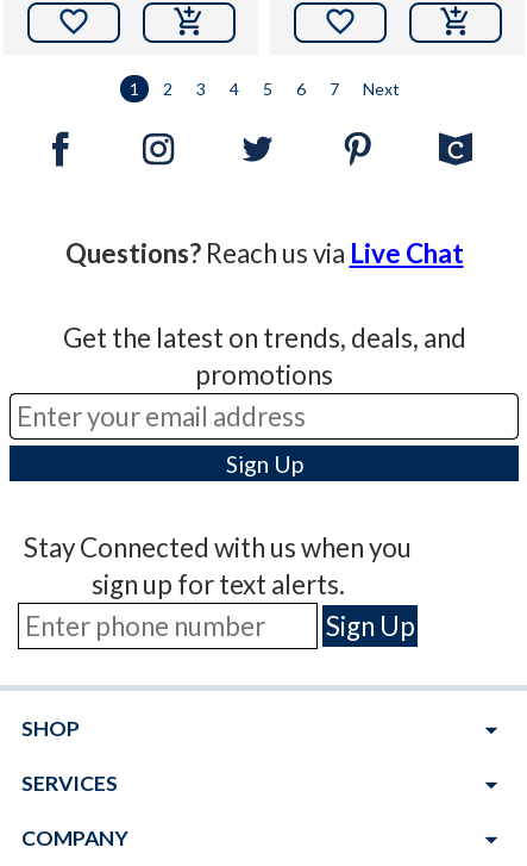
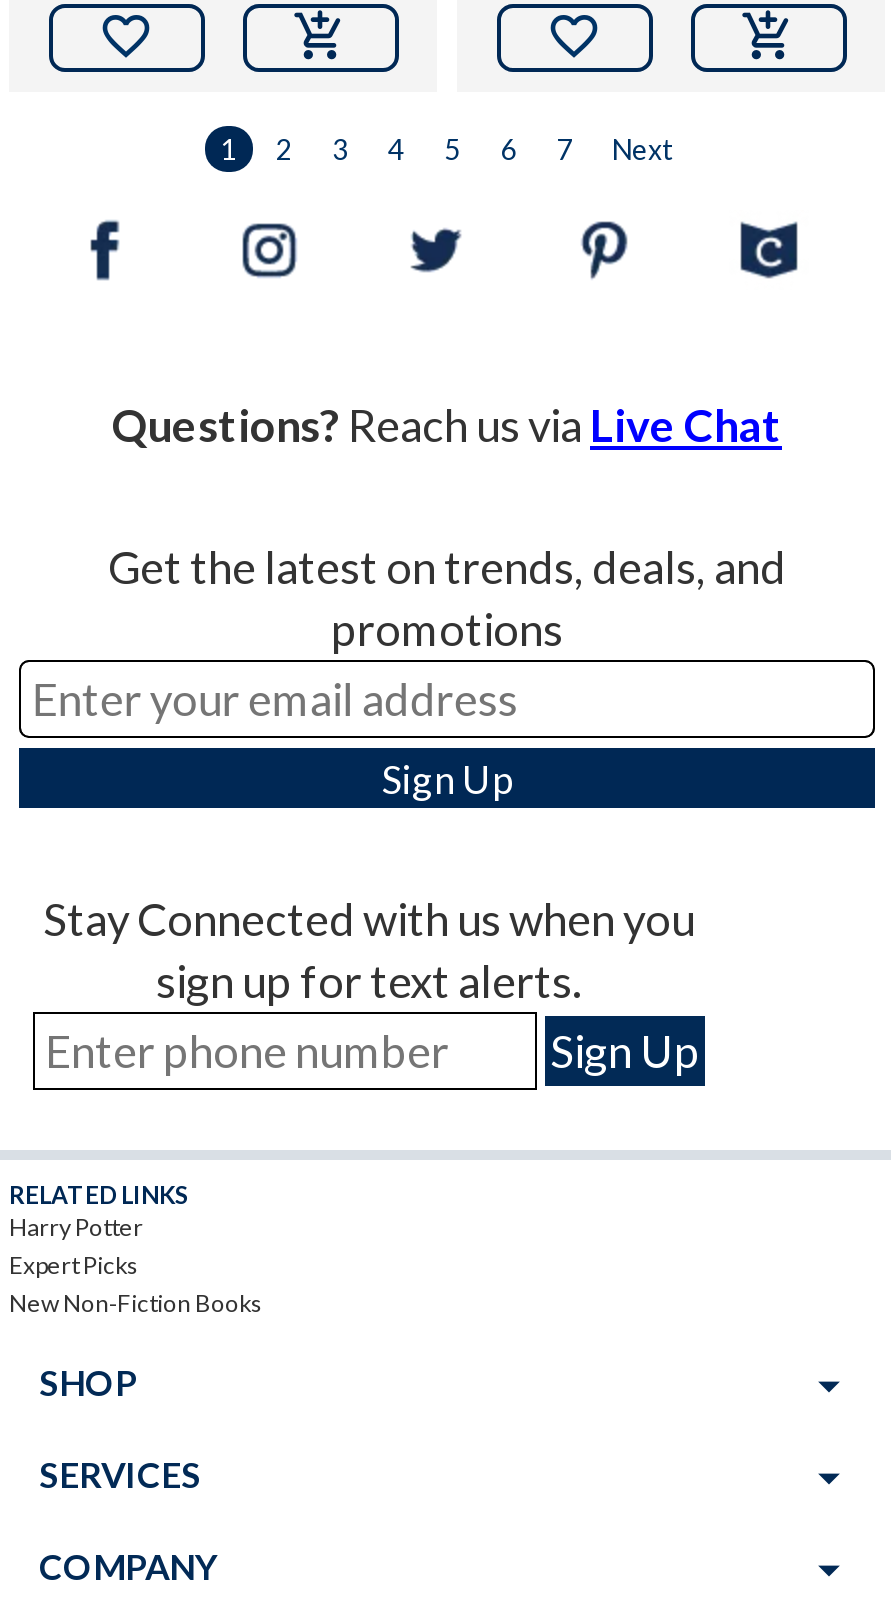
+ RELATED LINKS
+ Harry Potter
+ Expert Picks
+ New Non-Fiction Books
